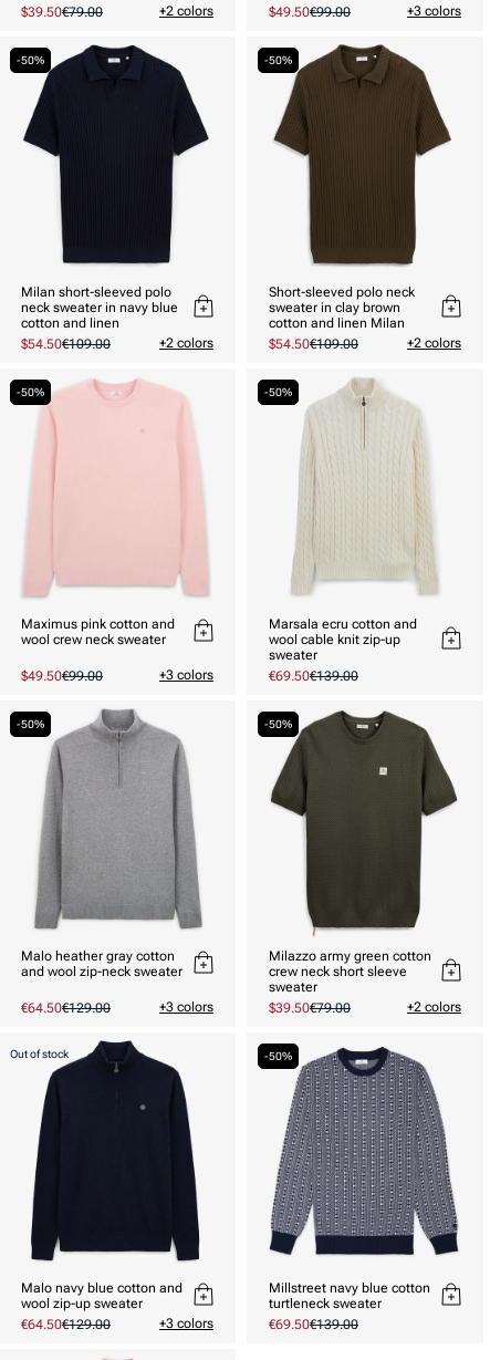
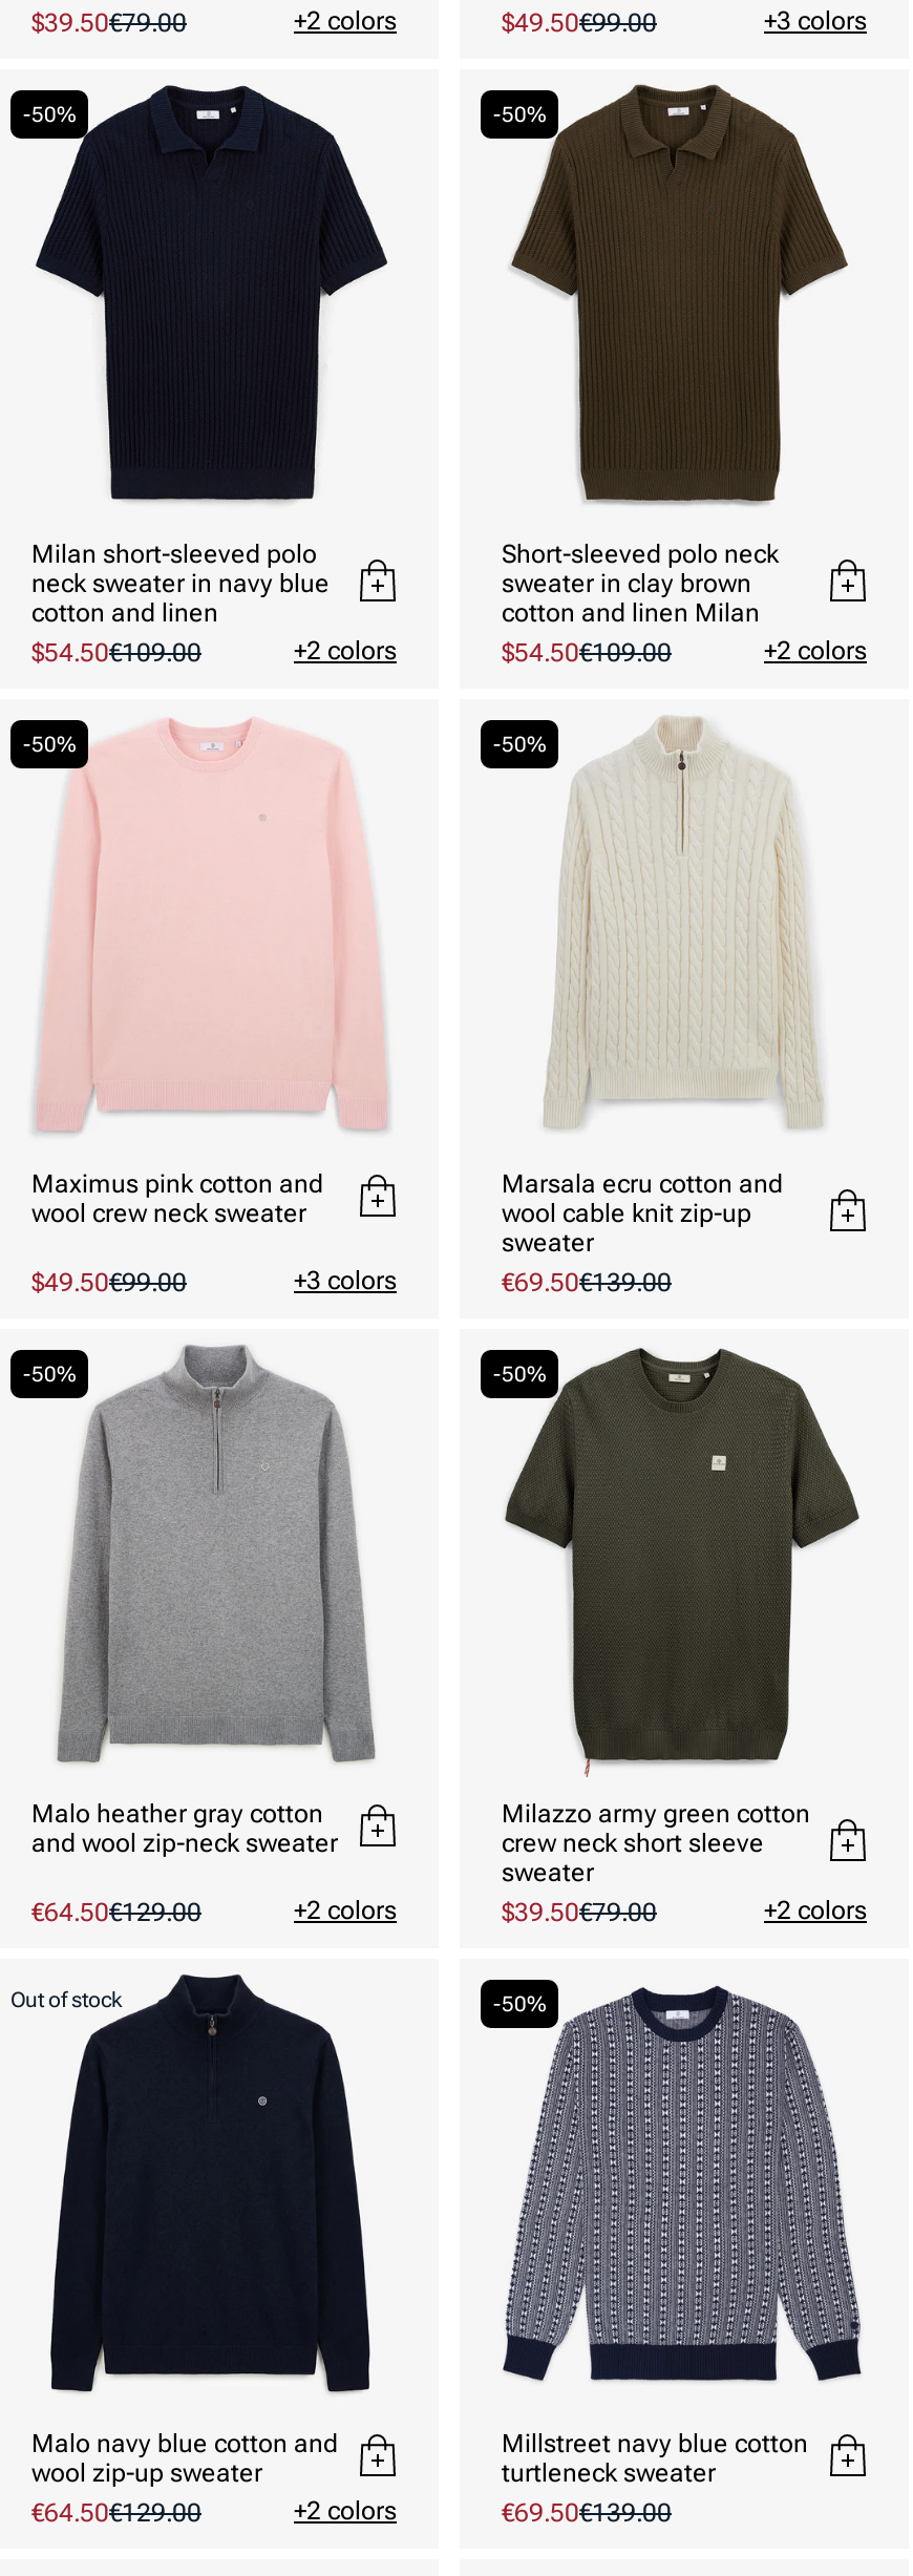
- +3 colors
+ +2 colors

- +3 colors
+ +2 colors
